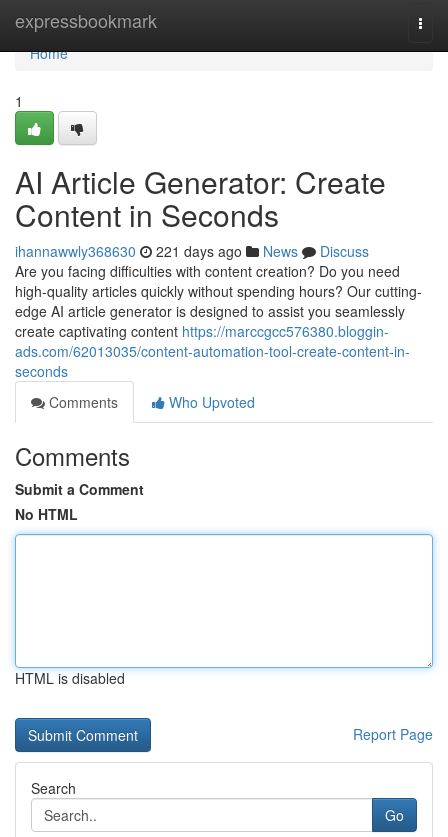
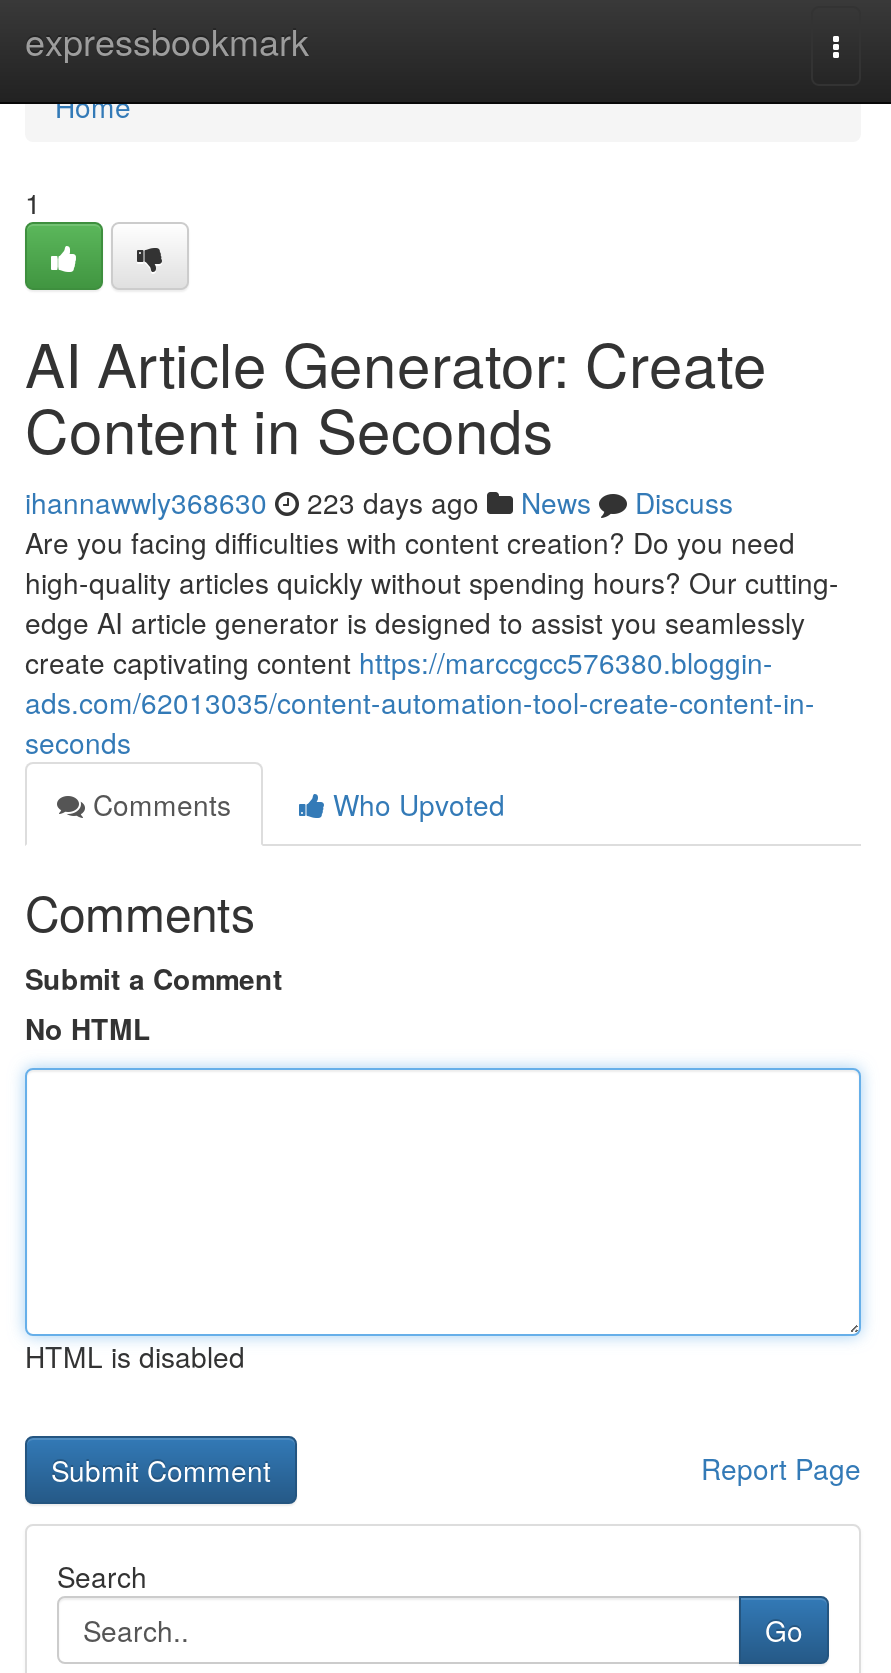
- ihannawwly368630 221 days ago News Discuss
+ ihannawwly368630 223 days ago News Discuss
